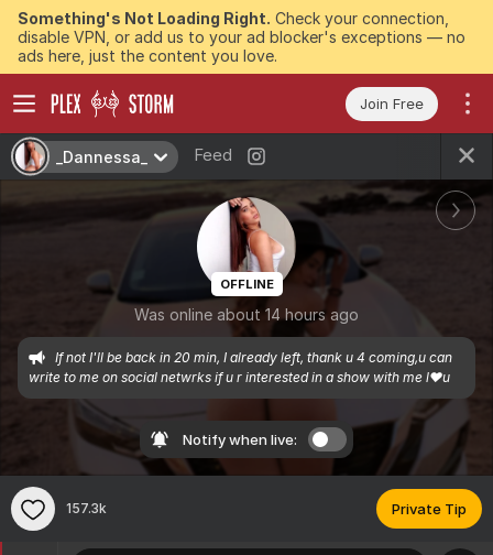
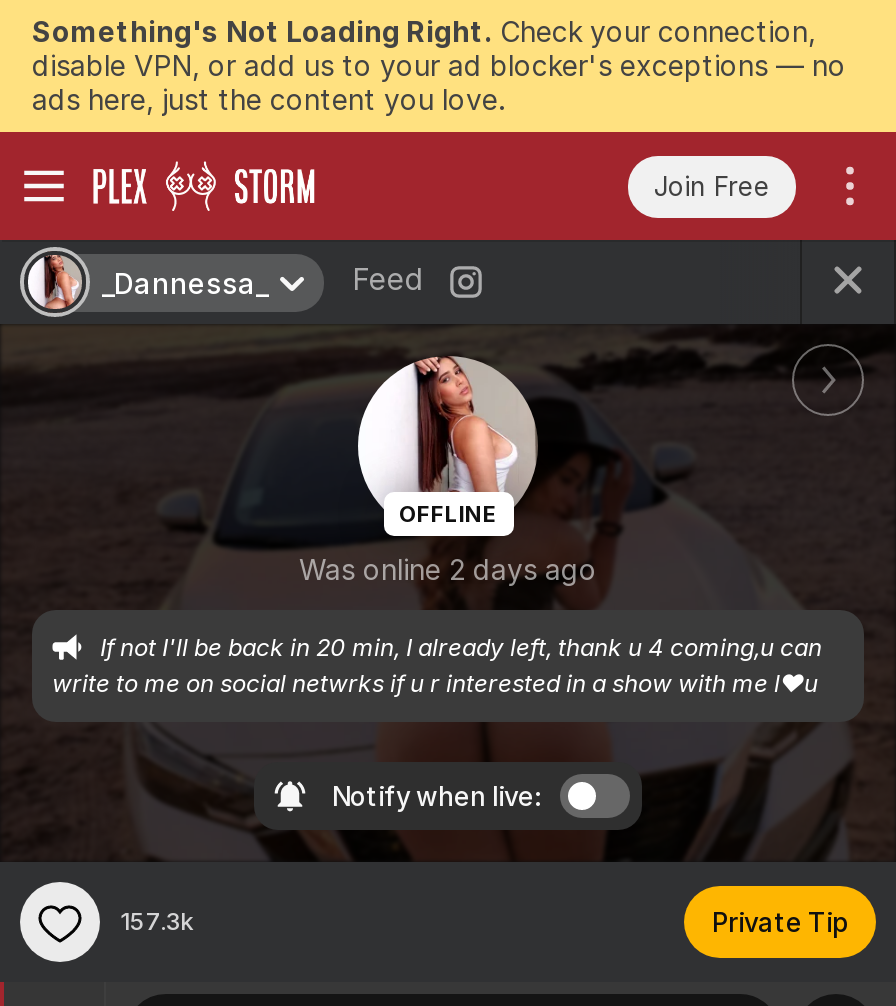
- Was online about 14 hours ago
+ Was online 2 days ago
